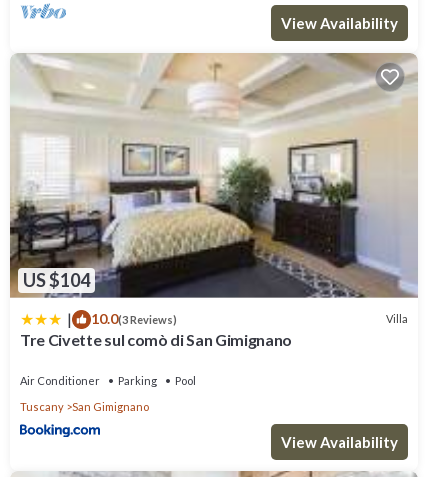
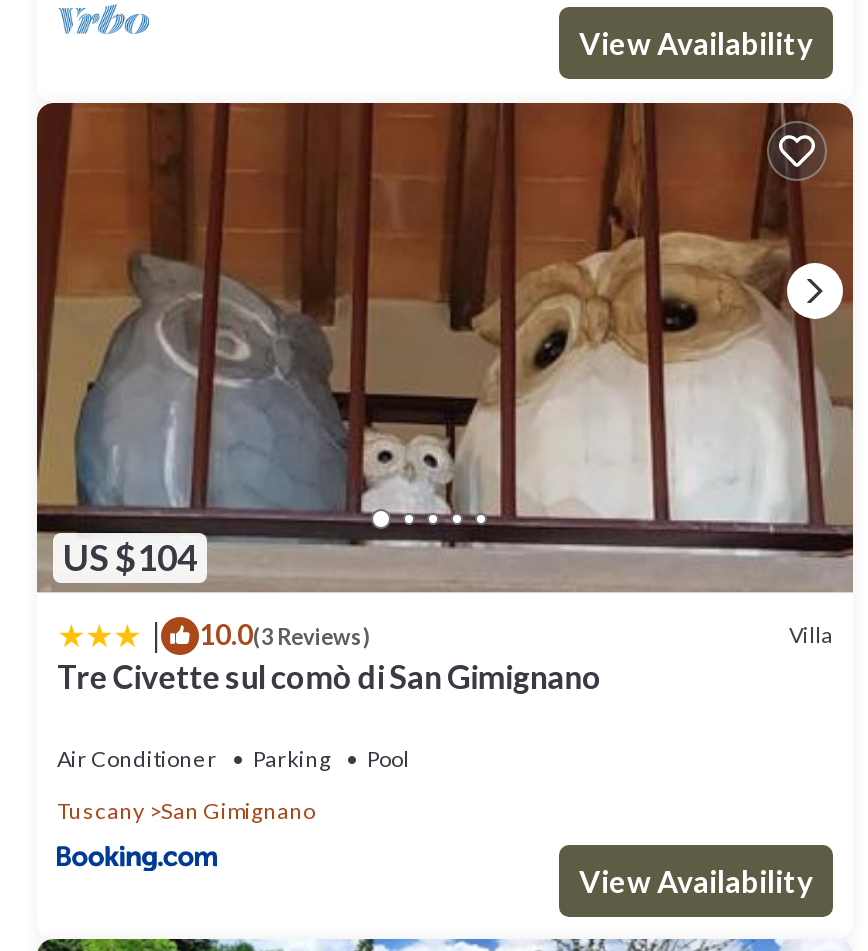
- [image]
+ [image]
